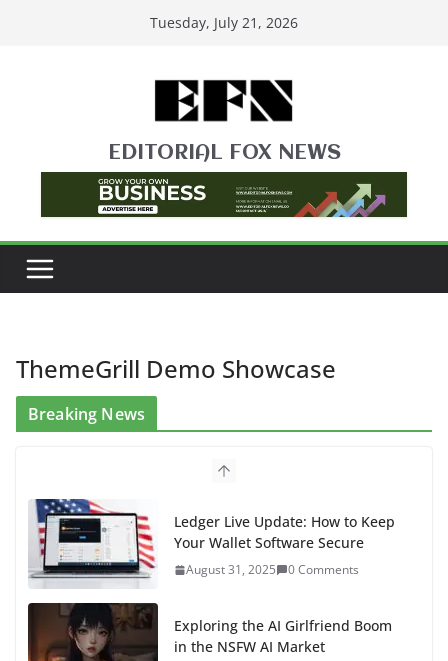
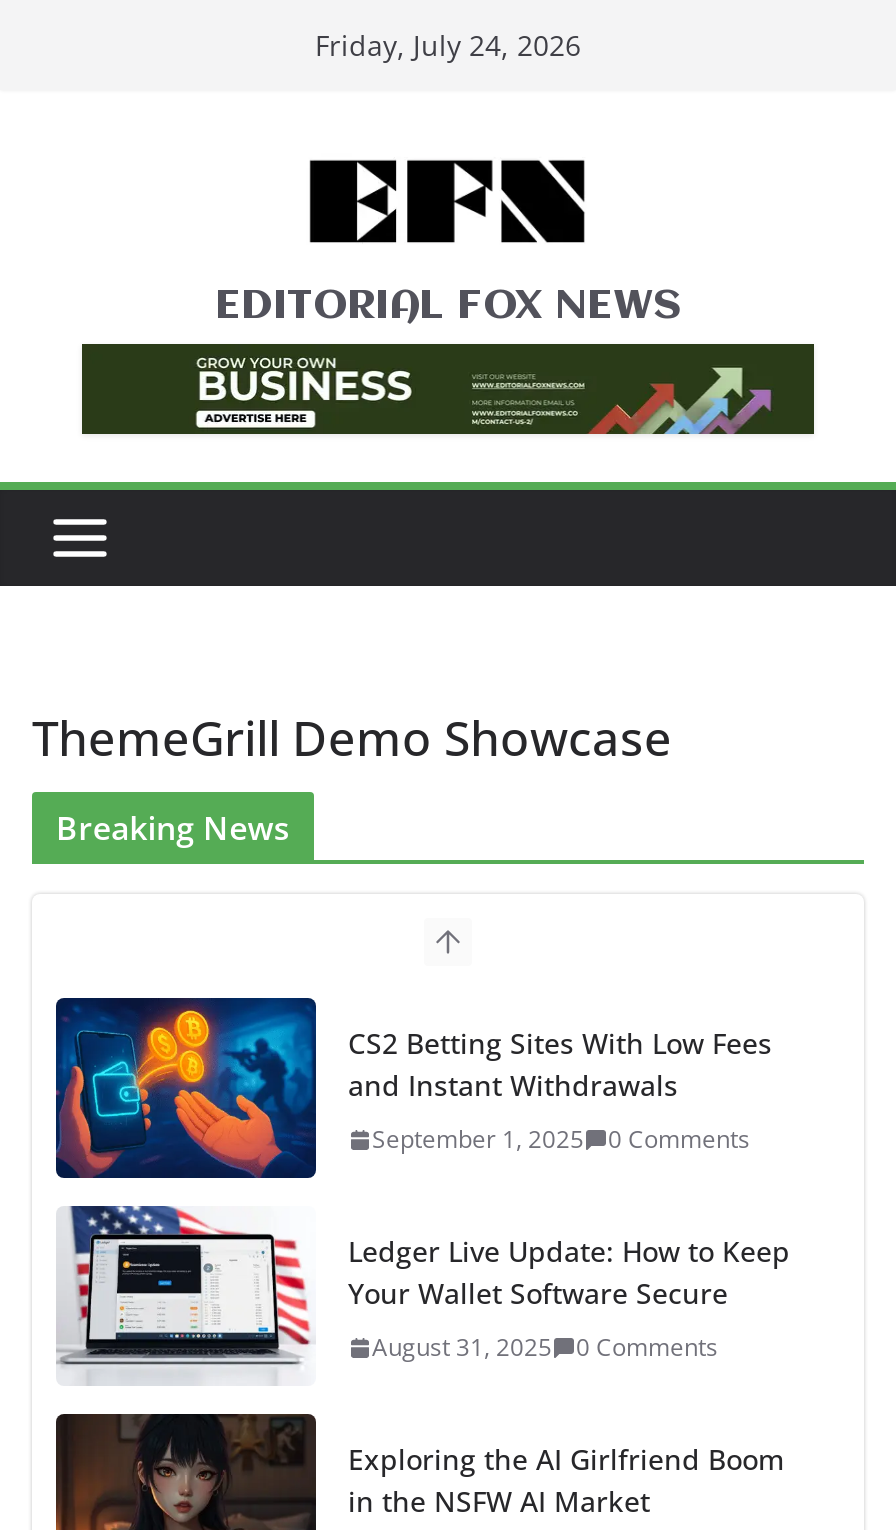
- Tuesday, July 21, 2026
+ Friday, July 24, 2026

+ [image]
+ CS2 Betting Sites With Low Fees
+ and Instant Withdrawals
+ September 1, 2025
+ 0 Comments
